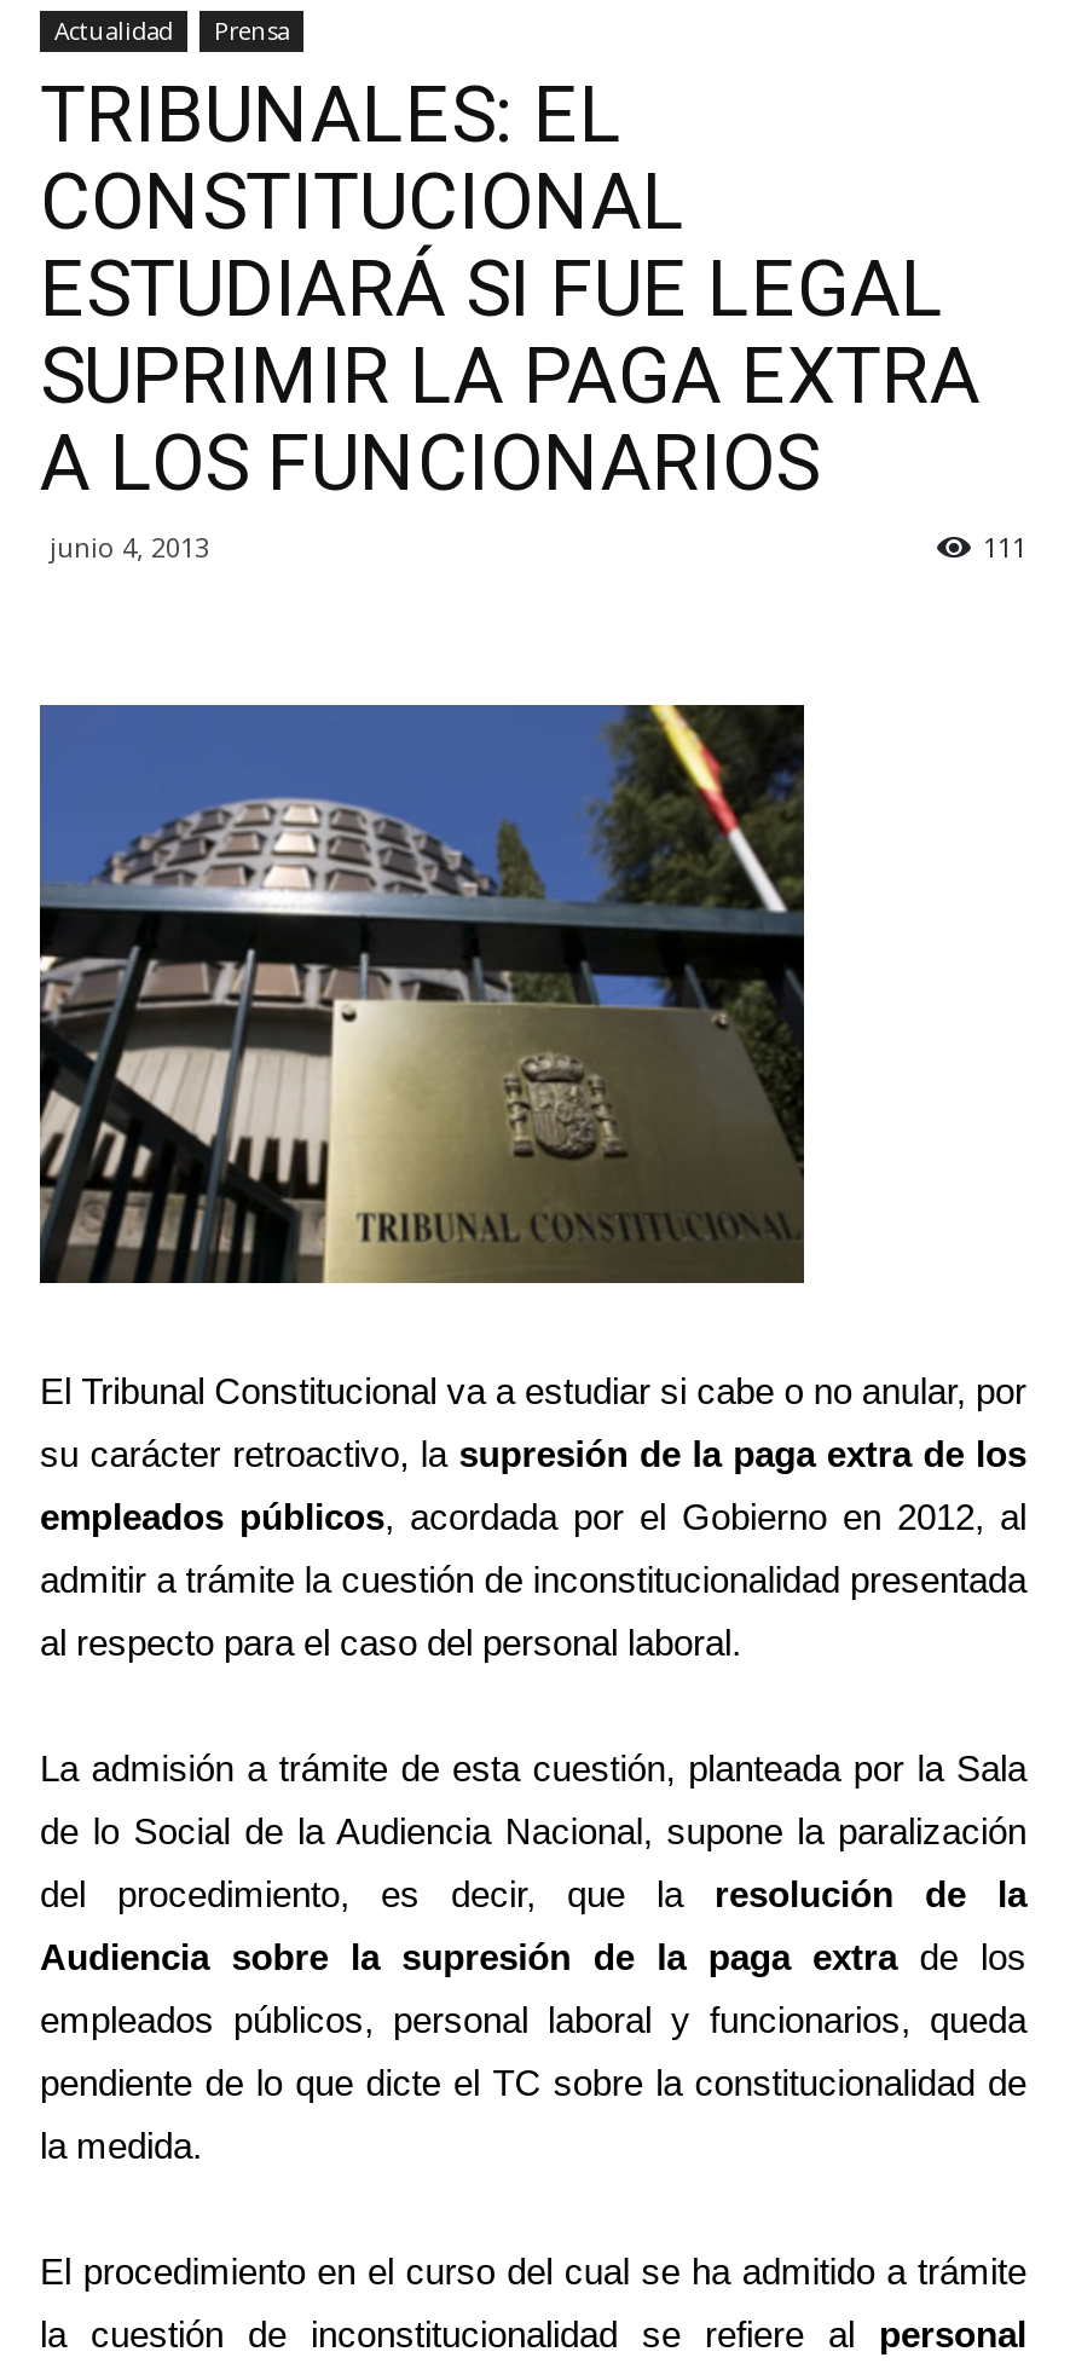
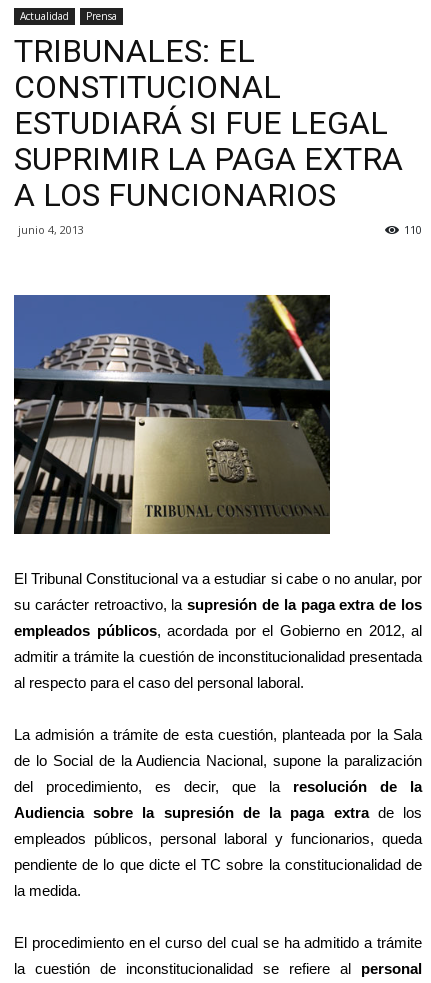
- 111
+ 110
